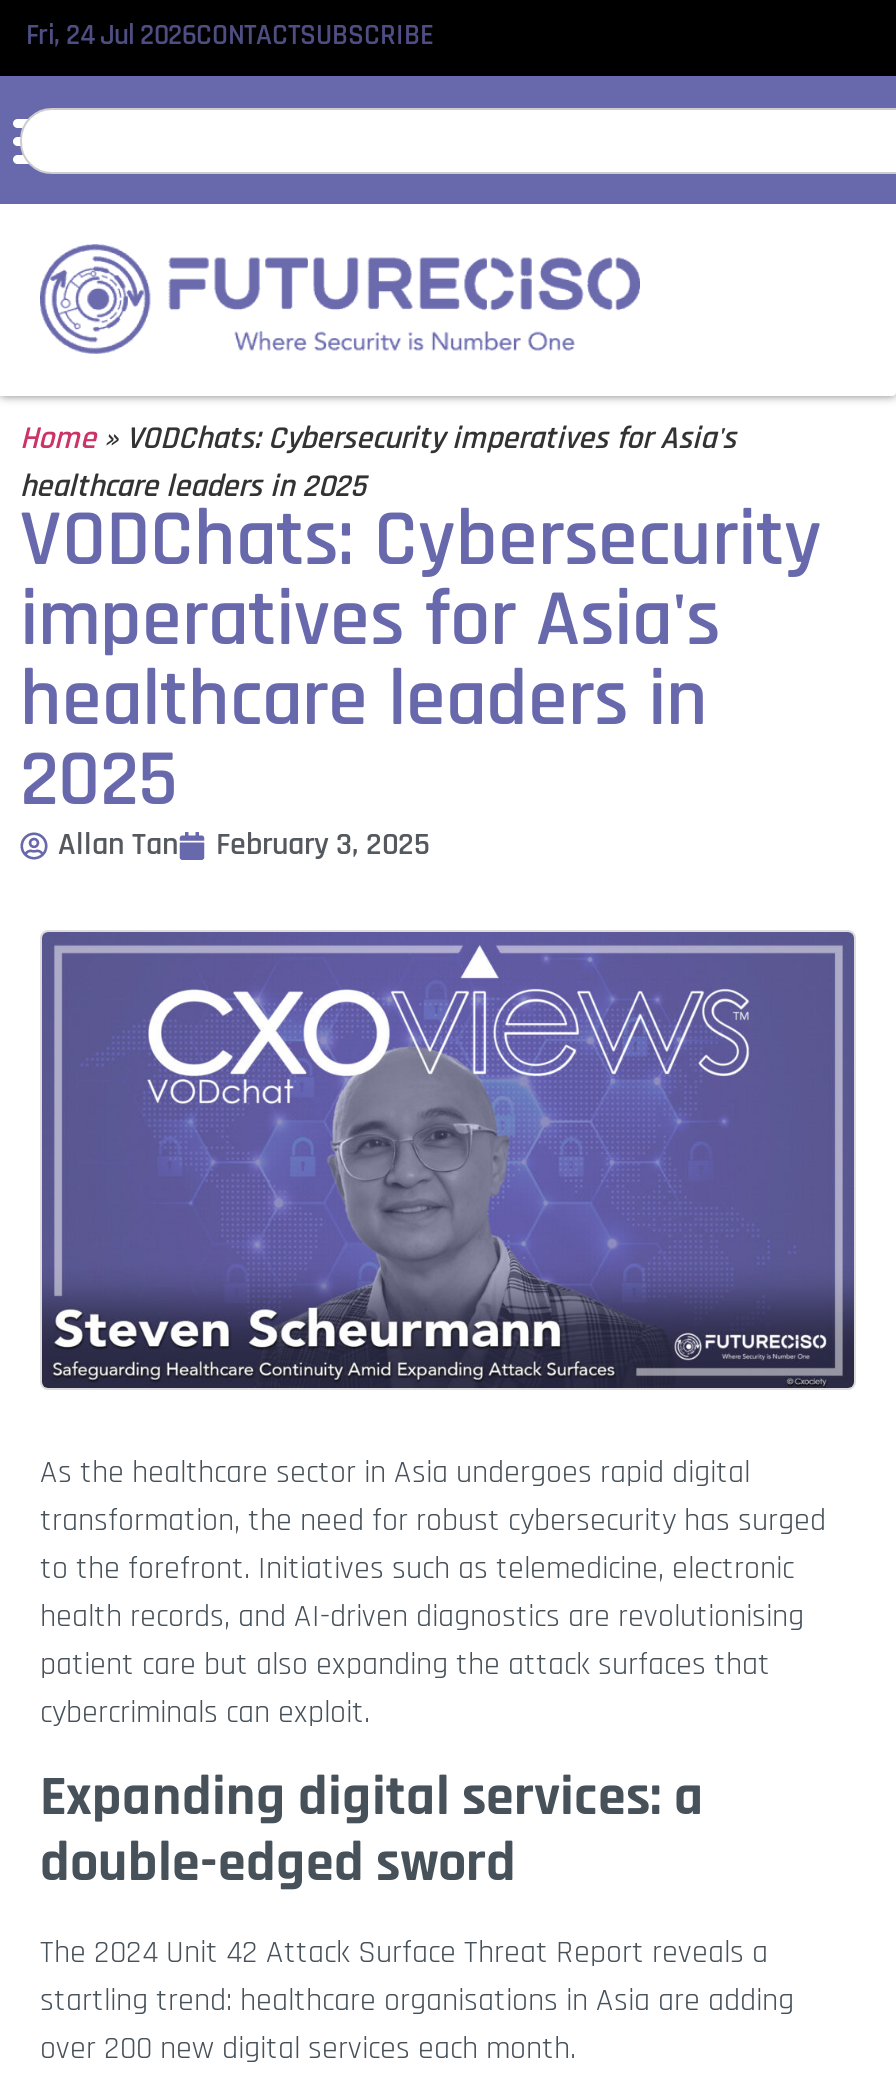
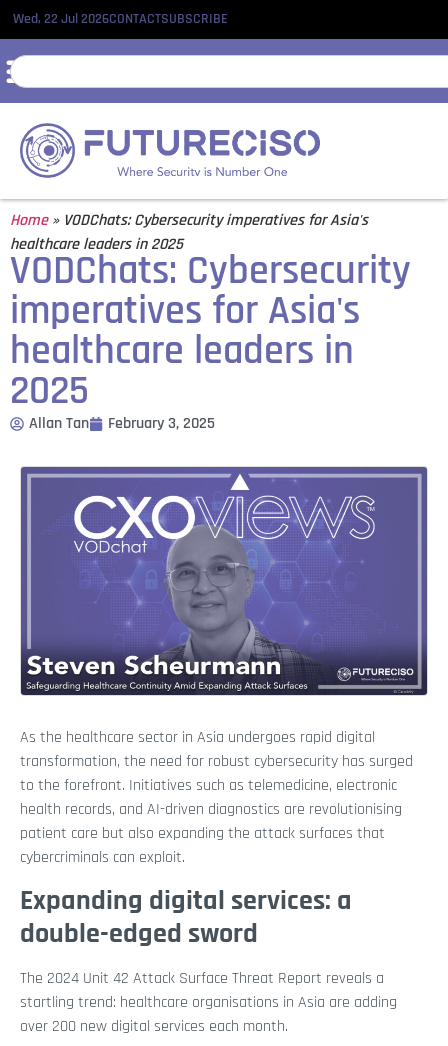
- Fri, 24 Jul 2026CONTACTSUBSCRIBE
+ Wed, 22 Jul 2026CONTACTSUBSCRIBE
